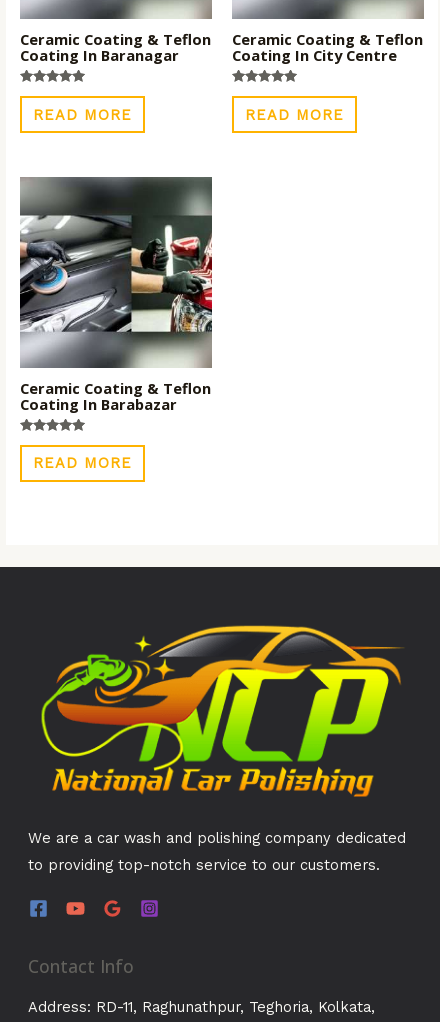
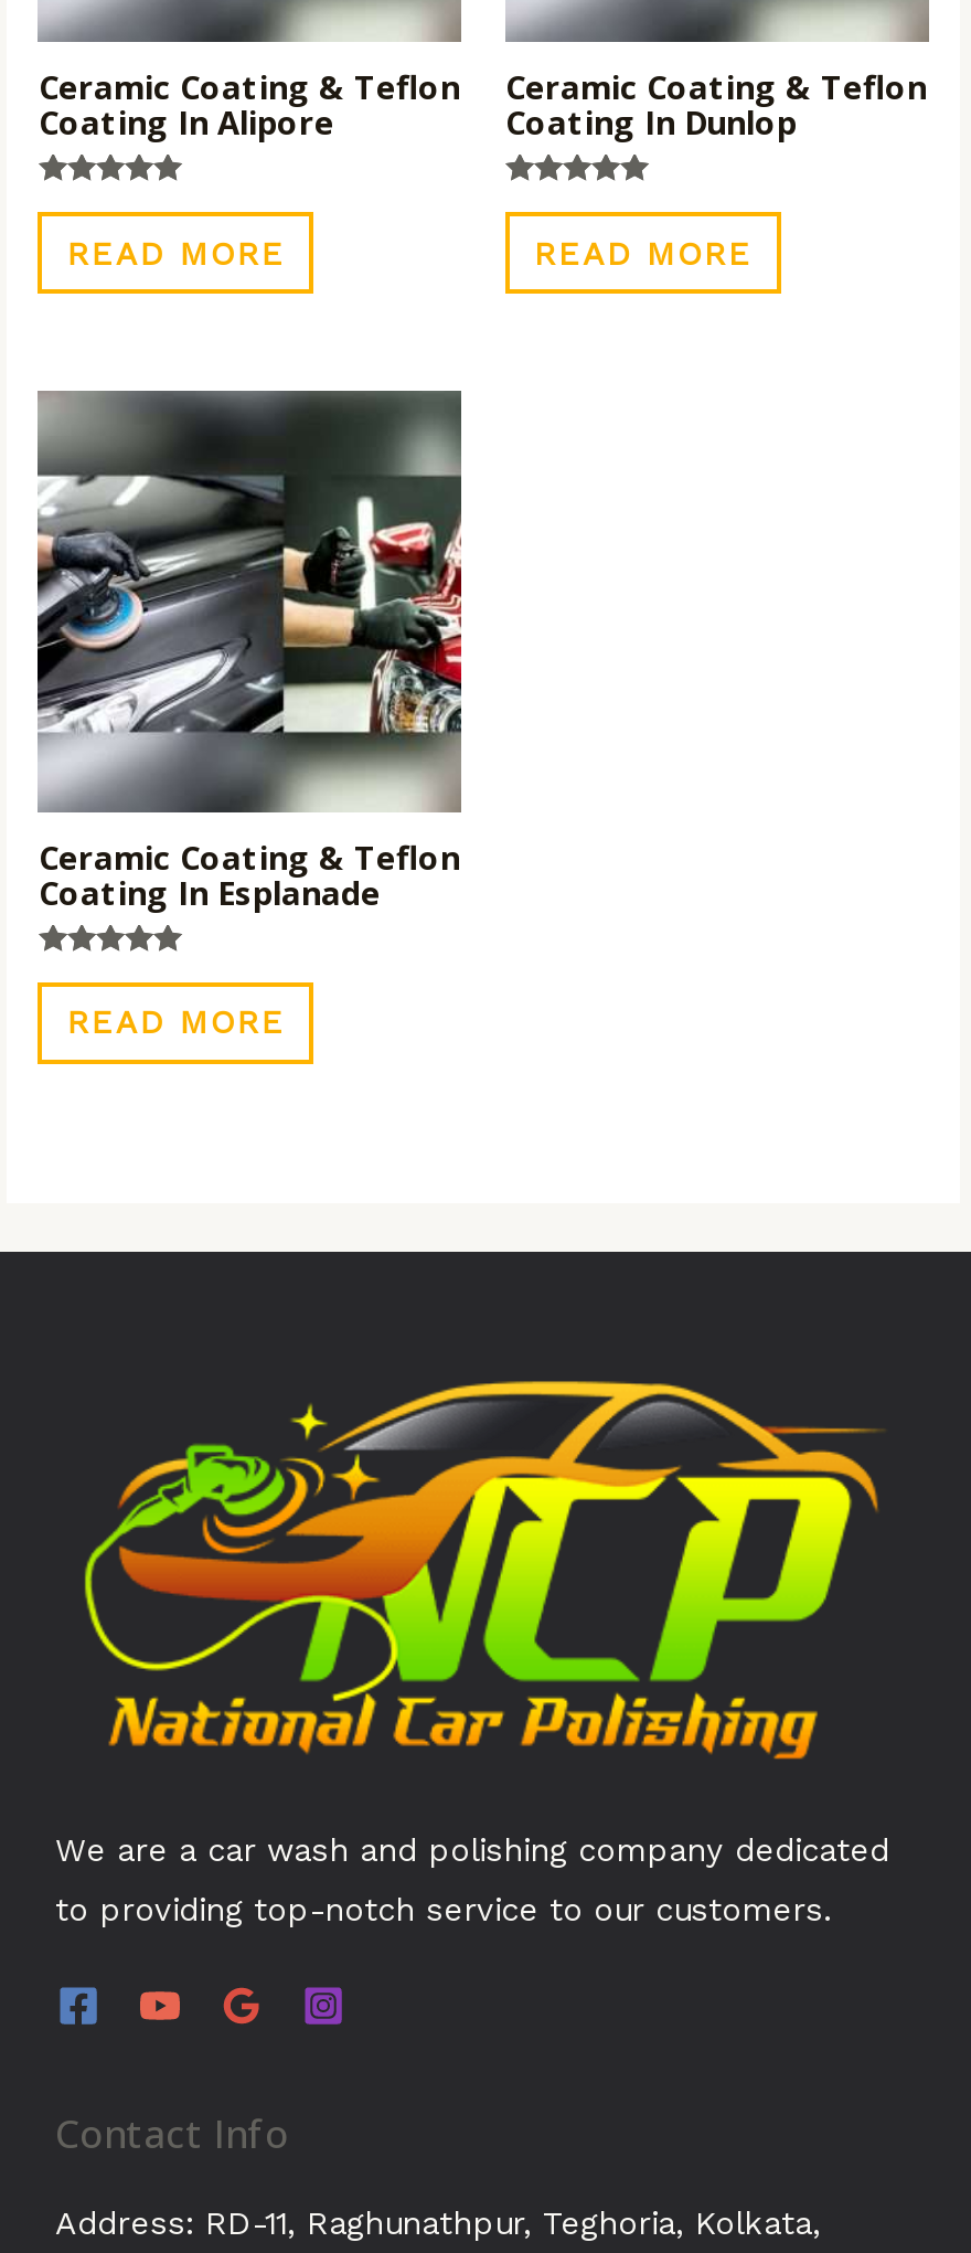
- Coating In Baranagar
+ Coating In Alipore

- Coating In City Centre
+ Coating In Dunlop

- Coating In Barabazar
+ Coating In Esplanade
